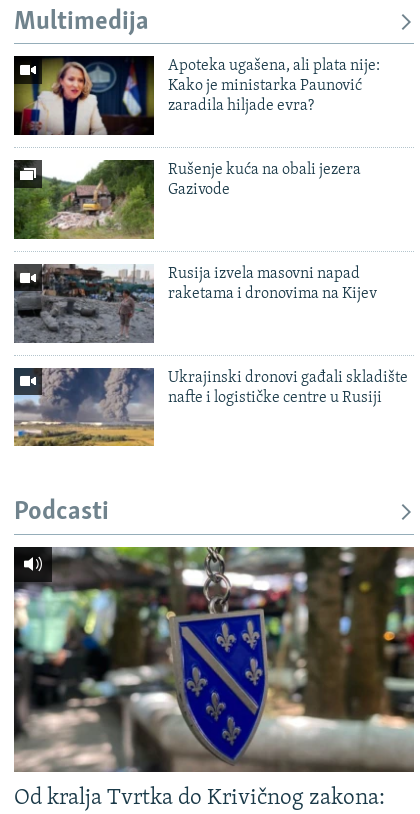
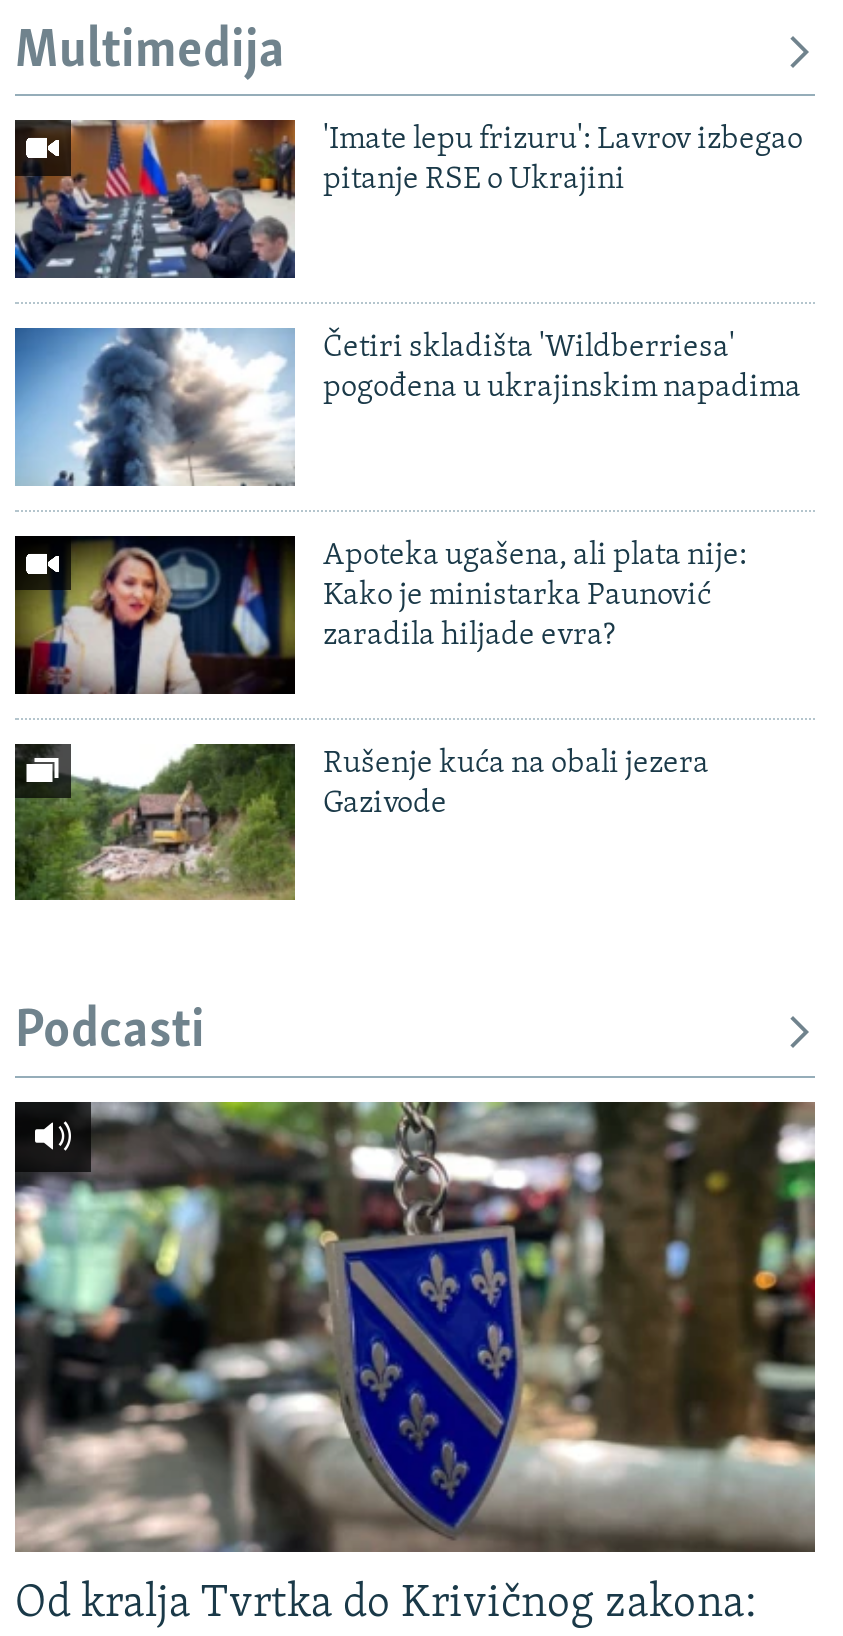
+ [image]
+ 'Imate lepu frizuru': Lavrov izbegao
+ pitanje RSE o Ukrajini

+ [image]
+ Četiri skladišta 'Wildberriesa'
+ pogođena u ukrajinskim napadima

moved down: [image] | Apoteka ugašena, ali plata nije: | Kako je ministarka Paunović | zaradila hiljade evra? | Rušenje kuća na obali jezera | Gazivode

moved down: [image]

- [image]
- Rusija izvela masovni napad
- raketama i dronovima na Kijev

- [image]
- Ukrajinski dronovi gađali skladište
- nafte i logističke centre u Rusiji
